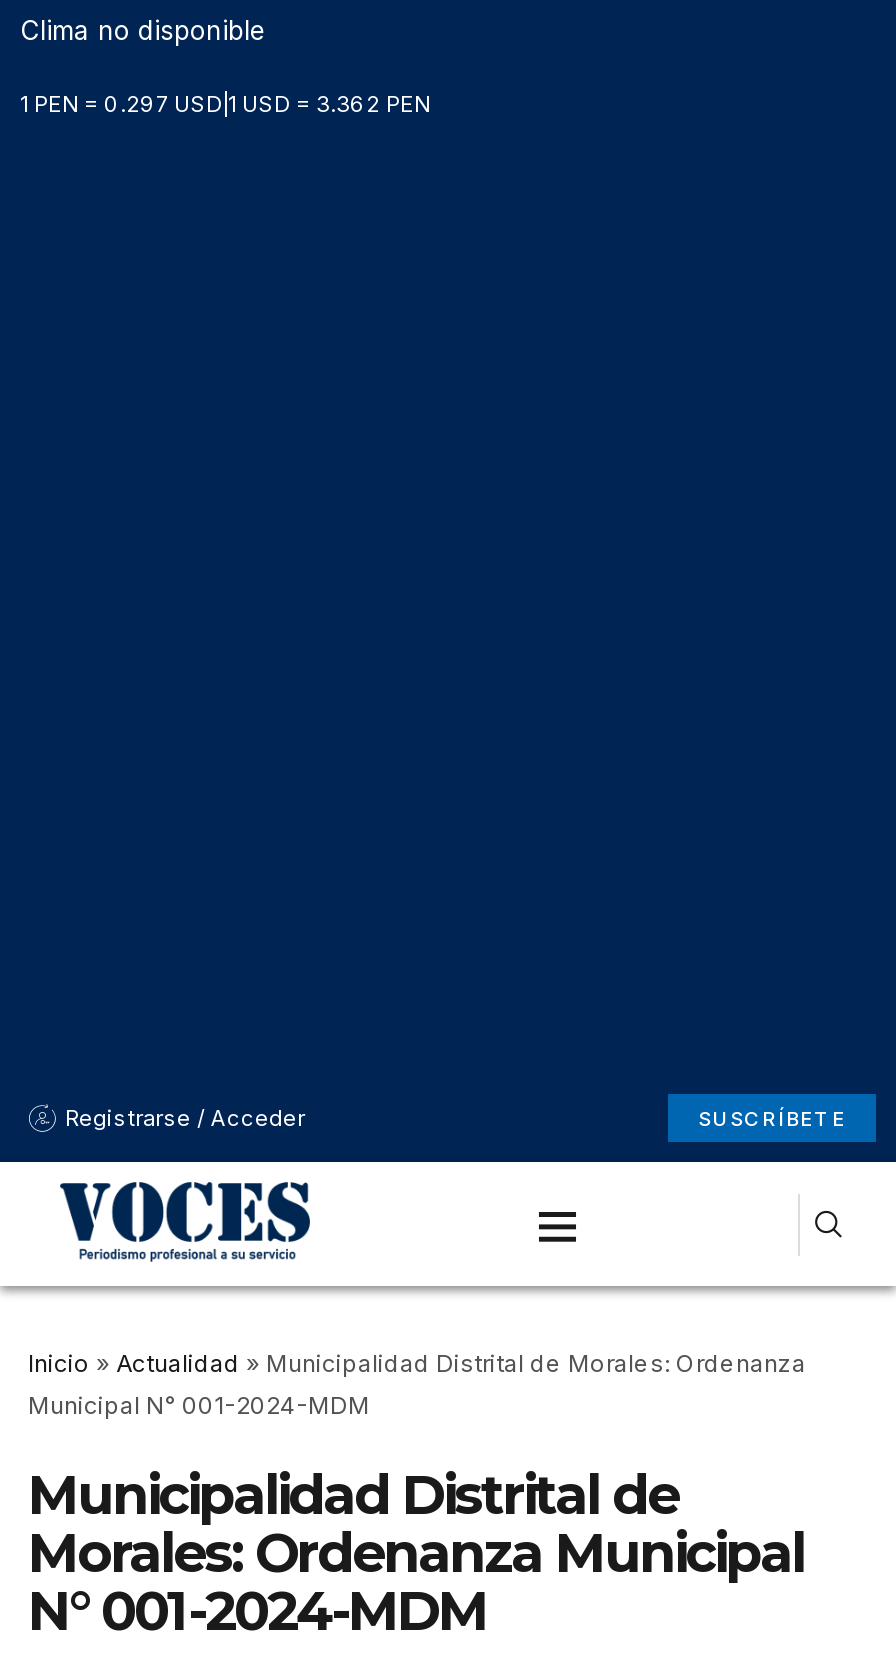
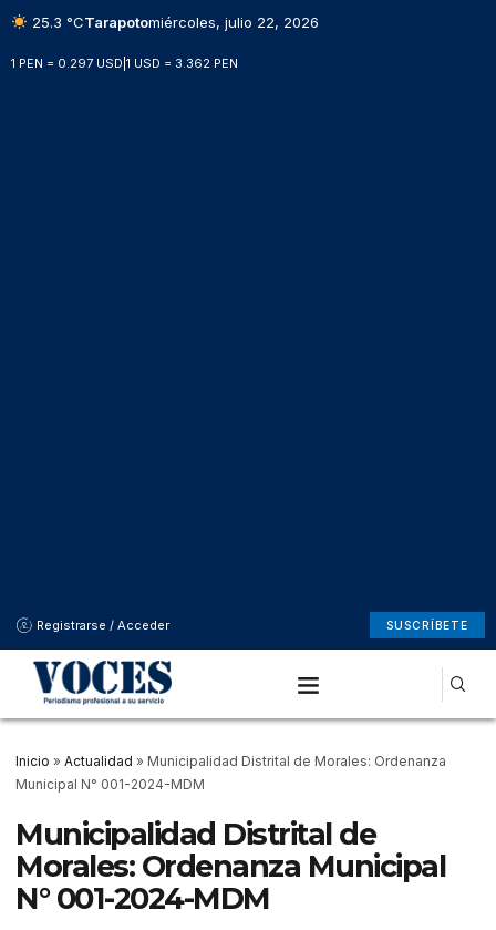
- Clima no disponible
+ 25.3 °CTarapotomiércoles, julio 22, 2026
